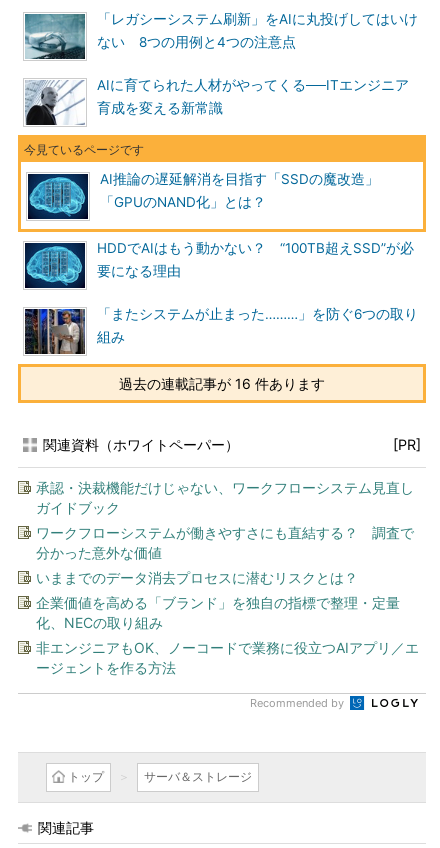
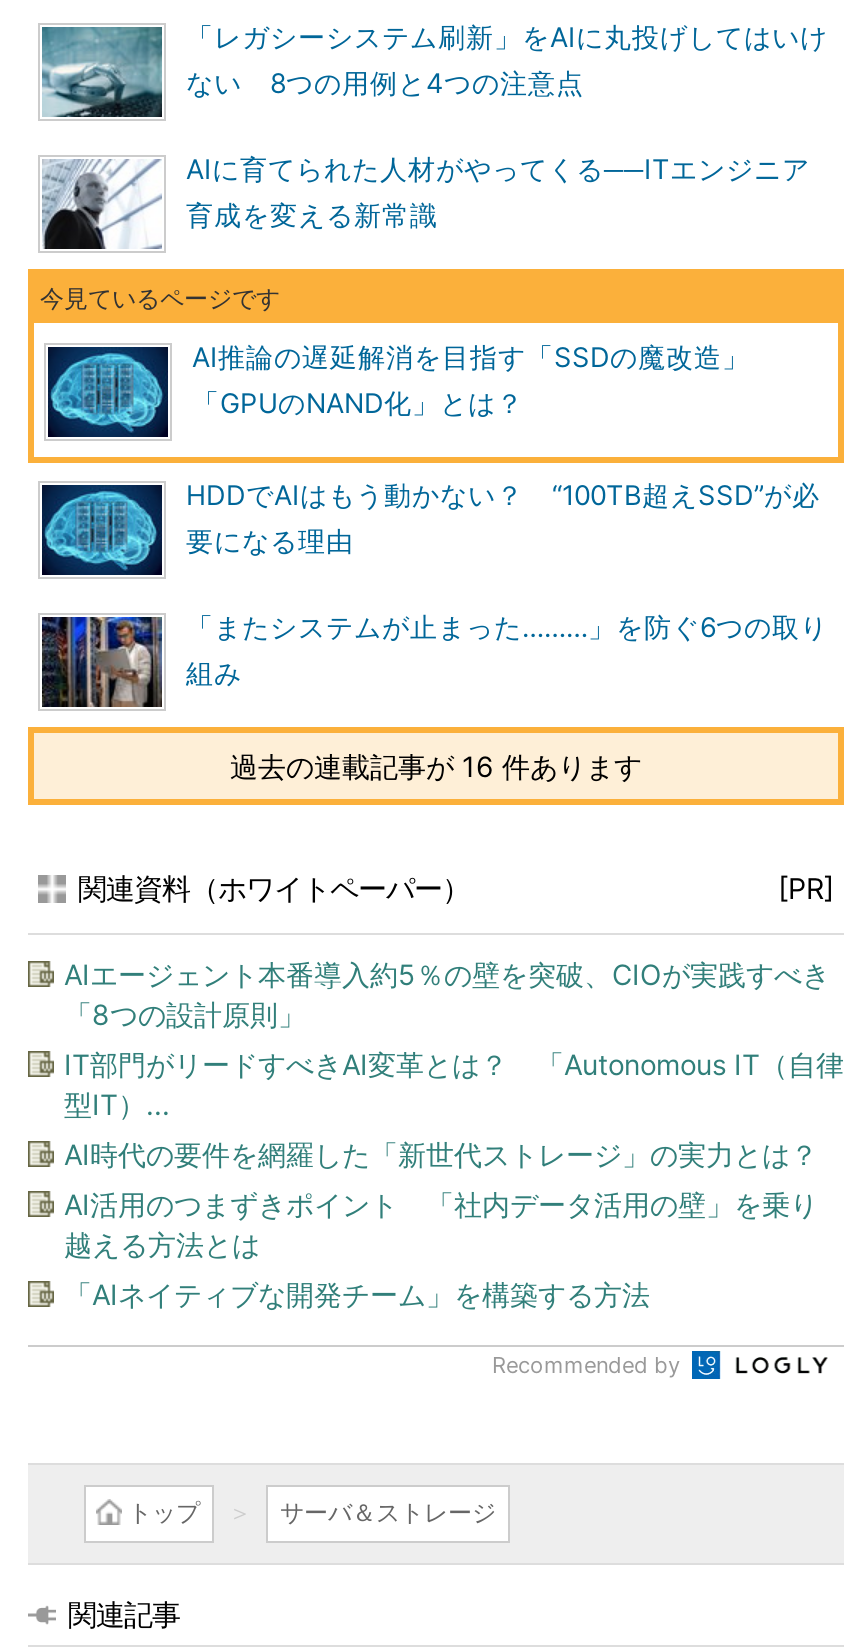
- 承認・決裁機能だけじゃない、ワークフローシステム見直し
- ガイドブック
+ AIエージェント本番導入約5％の壁を突破、CIOが実践すべき
+ 「8つの設計原則」

- ワークフローシステムが働きやすさにも直結する？ 調査で
- 分かった意外な価値
+ IT部門がリードすべきAI変革とは？ 「Autonomous IT（自律
+ 型IT）...

- いままでのデータ消去プロセスに潜むリスクとは？
+ AI時代の要件を網羅した「新世代ストレージ」の実力とは？

- 企業価値を高める「ブランド」を独自の指標で整理・定量
- 化、NECの取り組み
+ AI活用のつまずきポイント 「社内データ活用の壁」を乗り
+ 越える方法とは

- 非エンジニアもOK、ノーコードで業務に役立つAIアプリ／エ
- ージェントを作る方法
+ 「AIネイティブな開発チーム」を構築する方法
